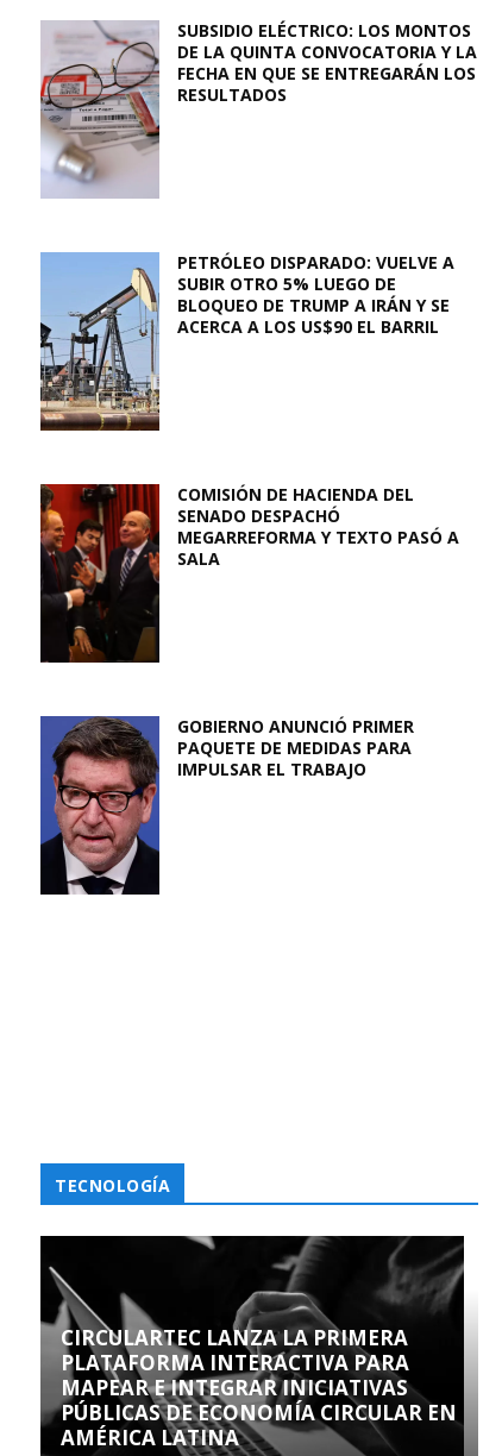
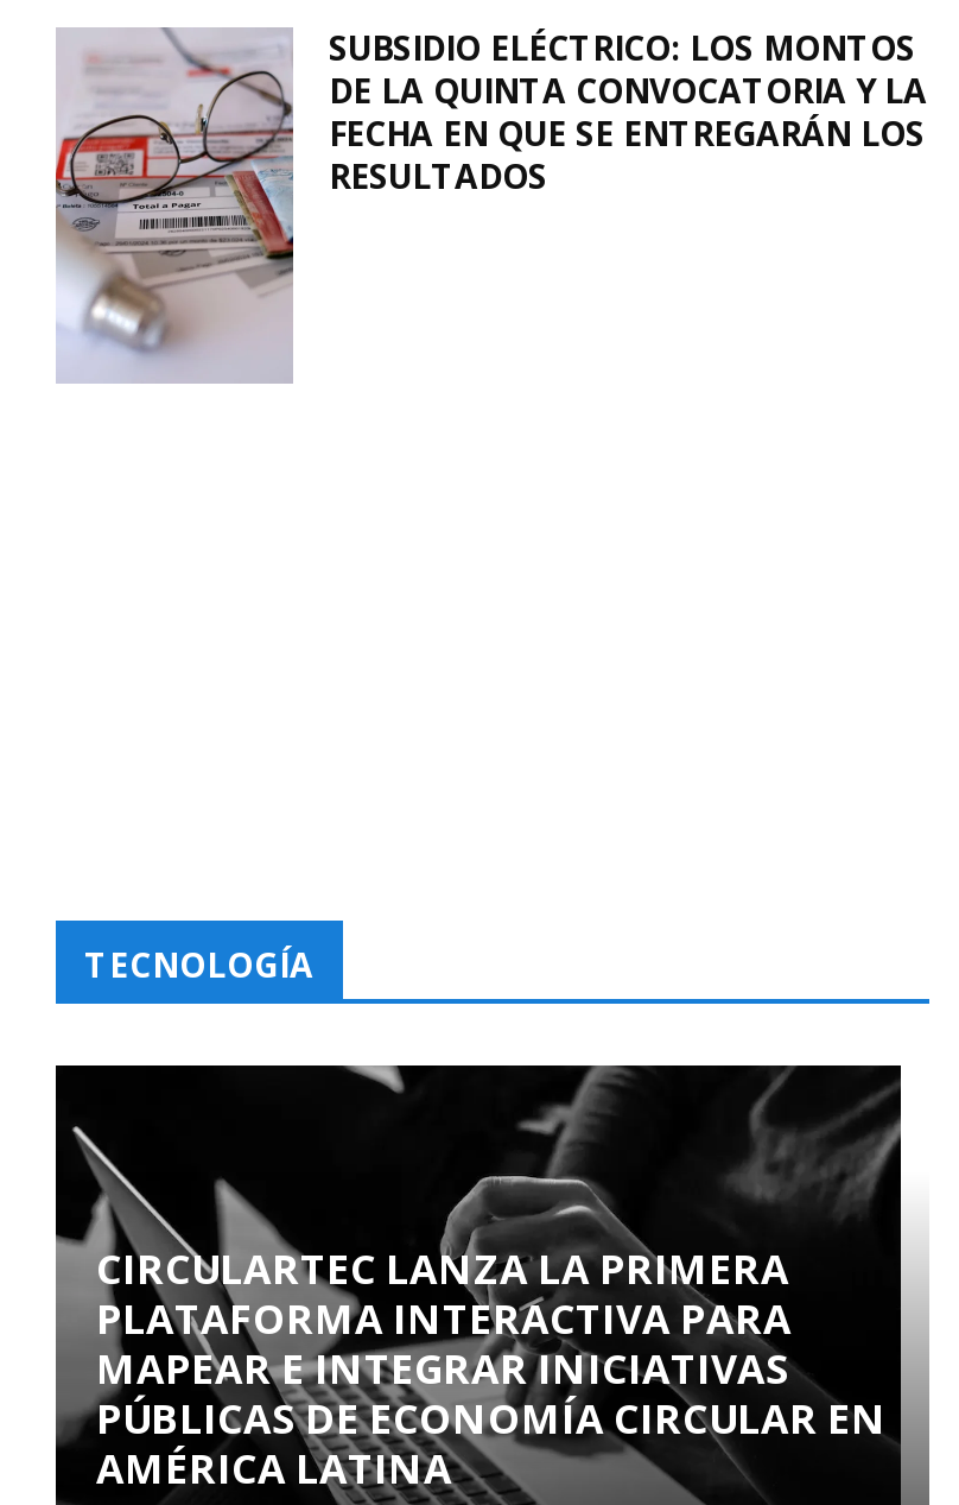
- [image]
- PETRÓLEO DISPARADO: VUELVE A
- SUBIR OTRO 5% LUEGO DE
- BLOQUEO DE TRUMP A IRÁN Y SE
- ACERCA A LOS US$90 EL BARRIL

- [image]
- COMISIÓN DE HACIENDA DEL
- SENADO DESPACHÓ
- MEGARREFORMA Y TEXTO PASÓ A
- SALA

- [image]
- GOBIERNO ANUNCIÓ PRIMER
- PAQUETE DE MEDIDAS PARA
- IMPULSAR EL TRABAJO
